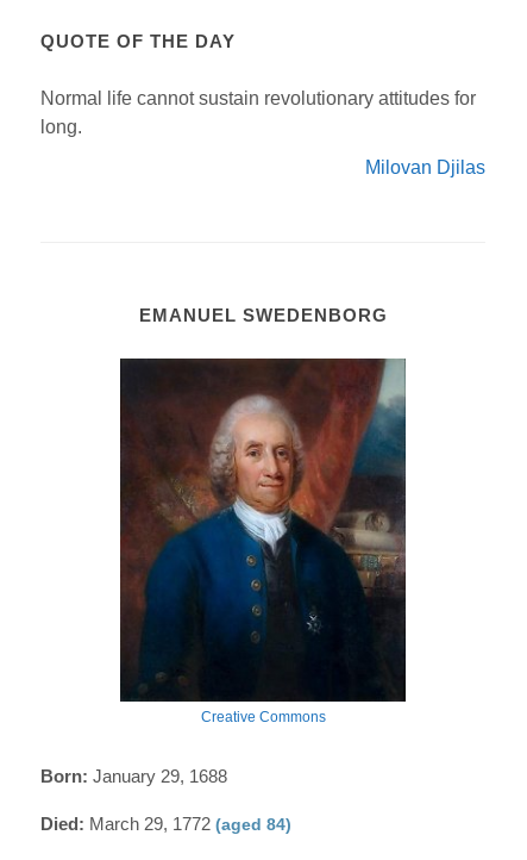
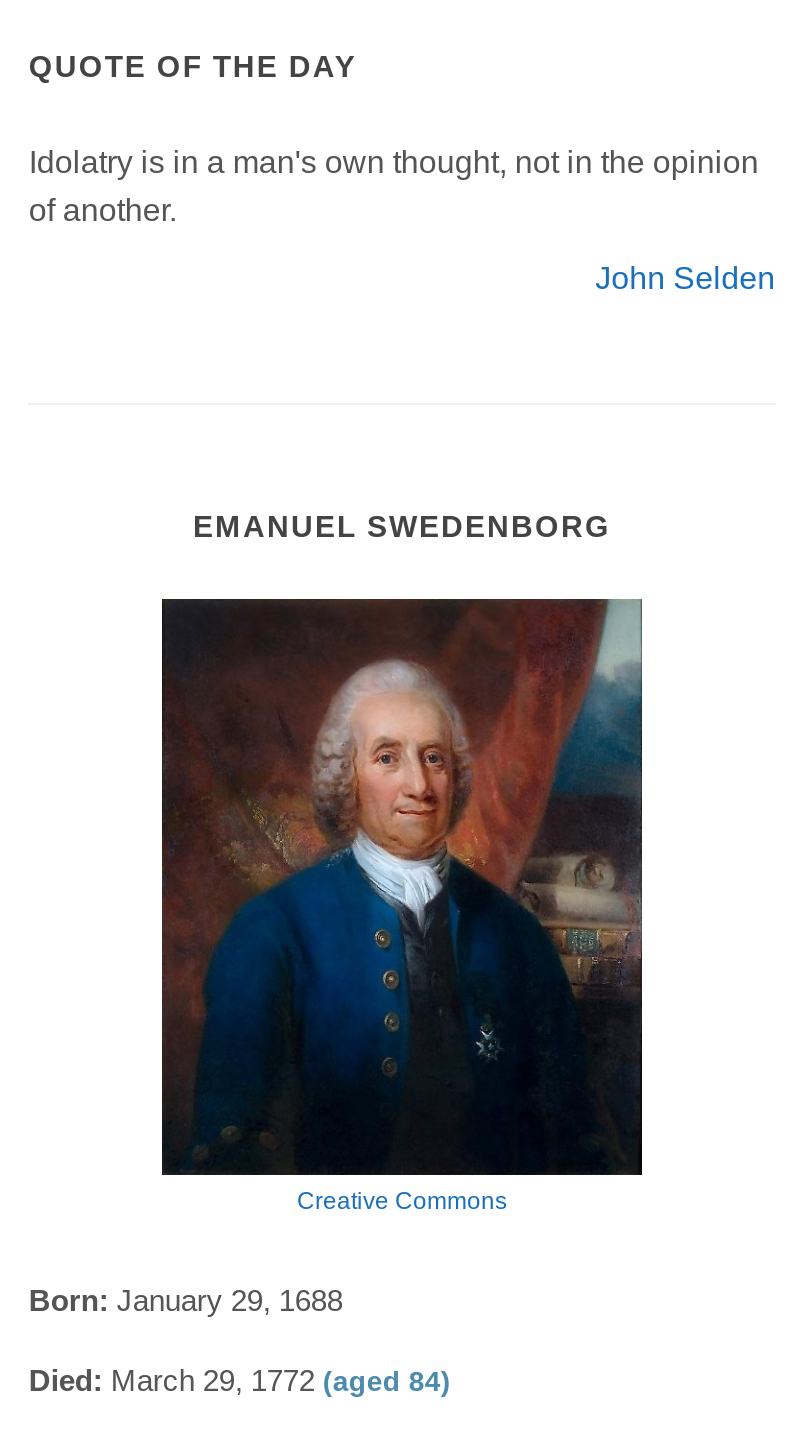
- Normal life cannot sustain revolutionary attitudes for
- long.
+ Idolatry is in a man's own thought, not in the opinion
+ of another.

- Milovan Djilas
+ John Selden
